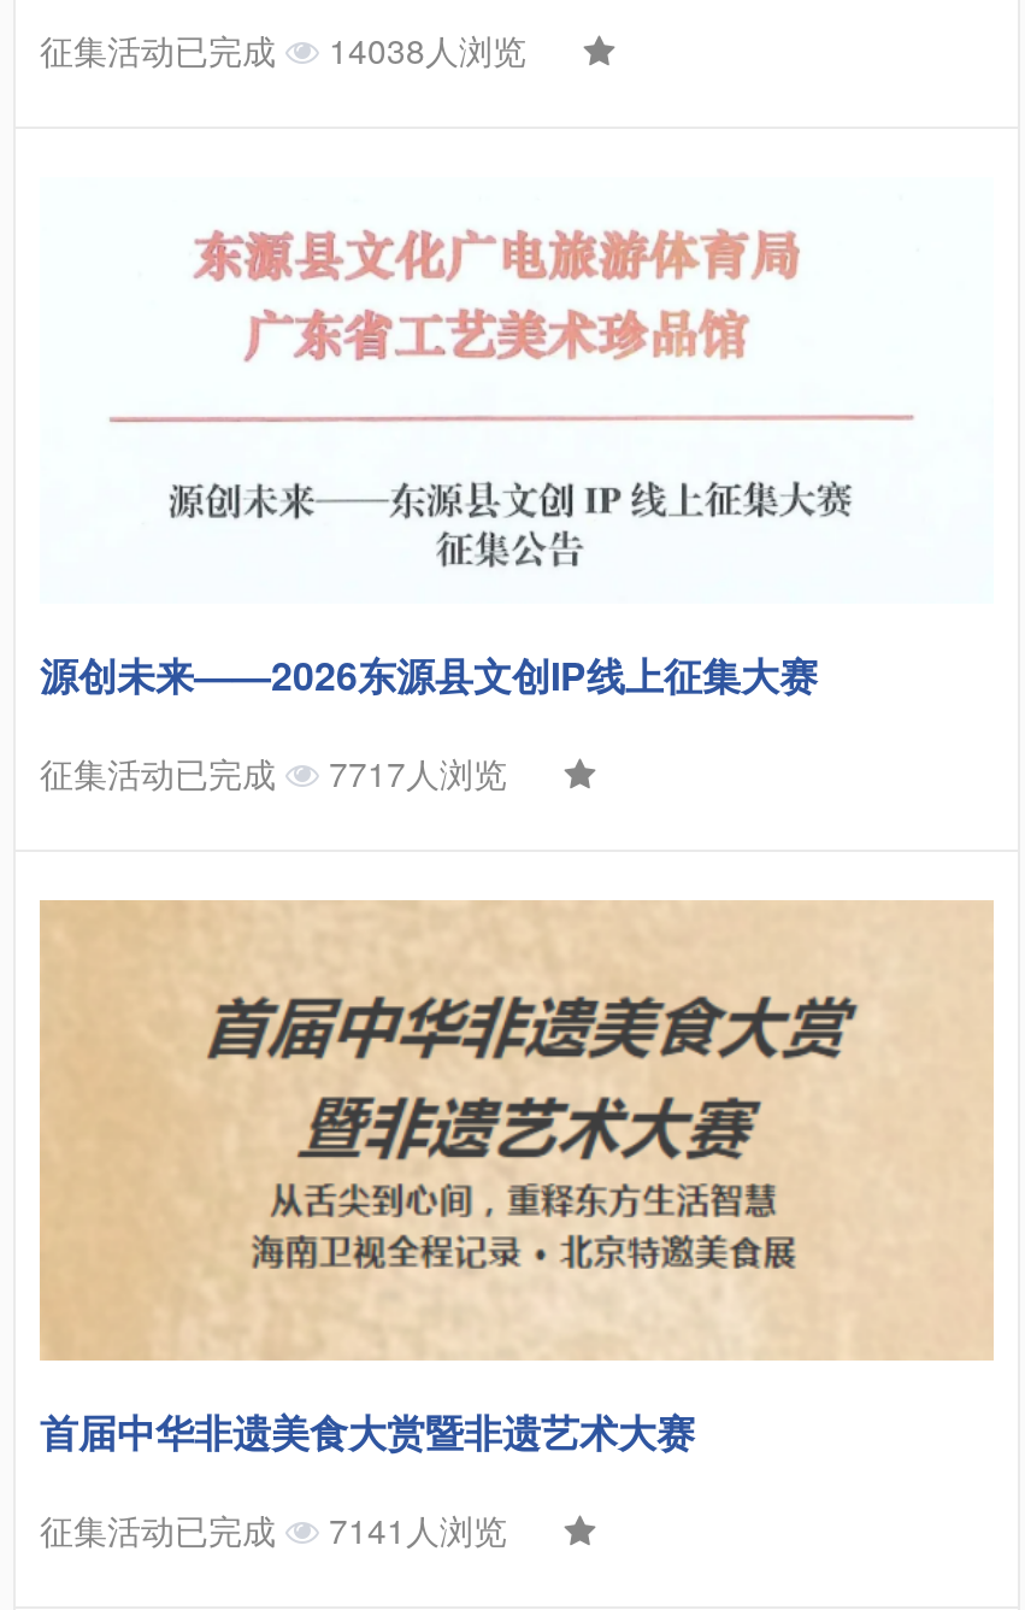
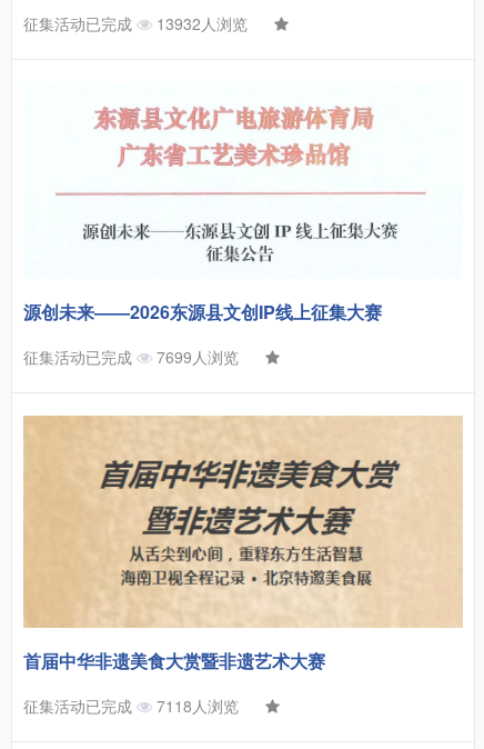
- 征集活动已完成 14038人浏览
+ 征集活动已完成 13932人浏览

- 征集活动已完成 7717人浏览
+ 征集活动已完成 7699人浏览

- 征集活动已完成 7141人浏览
+ 征集活动已完成 7118人浏览
